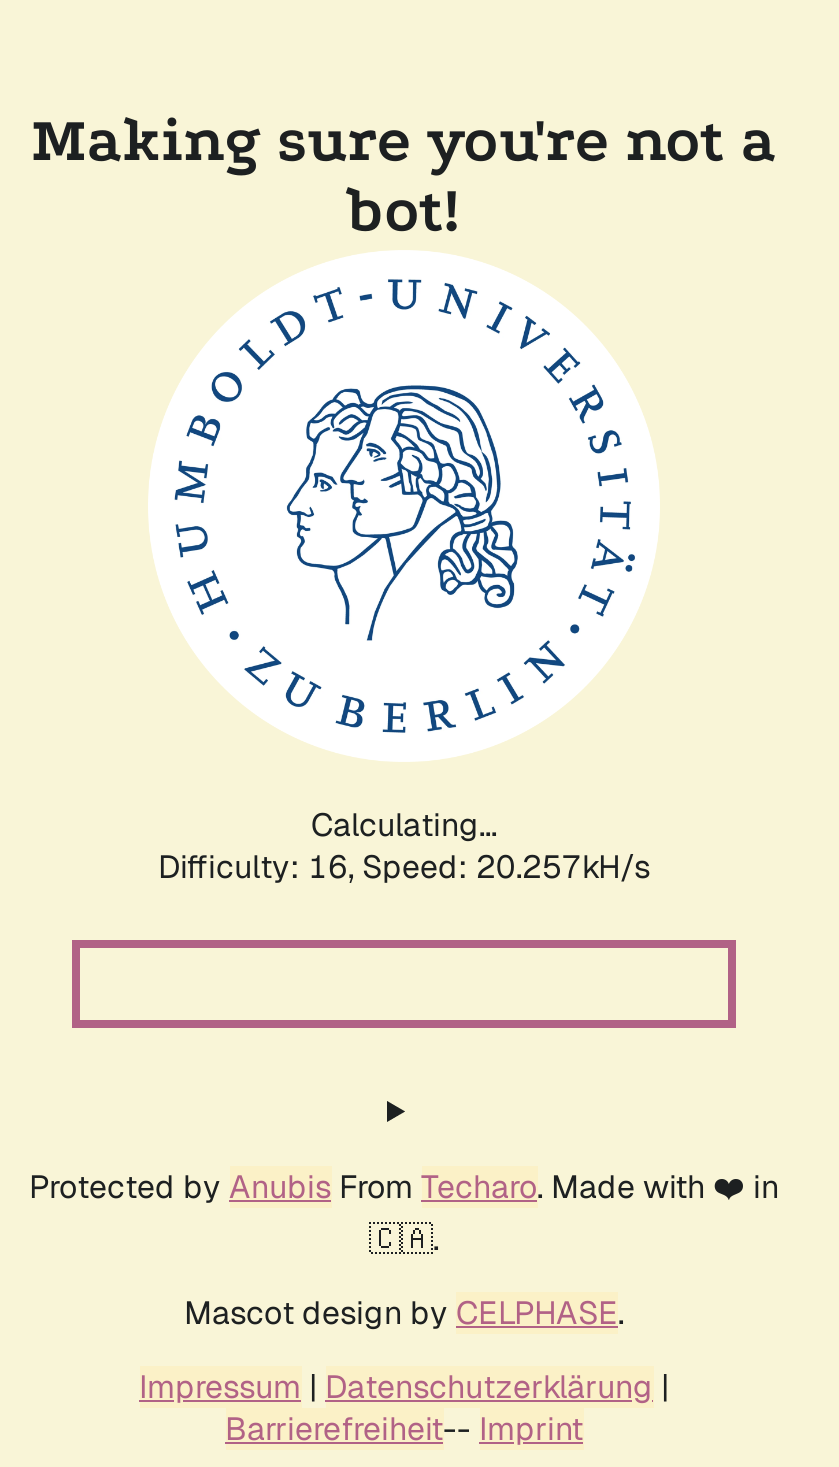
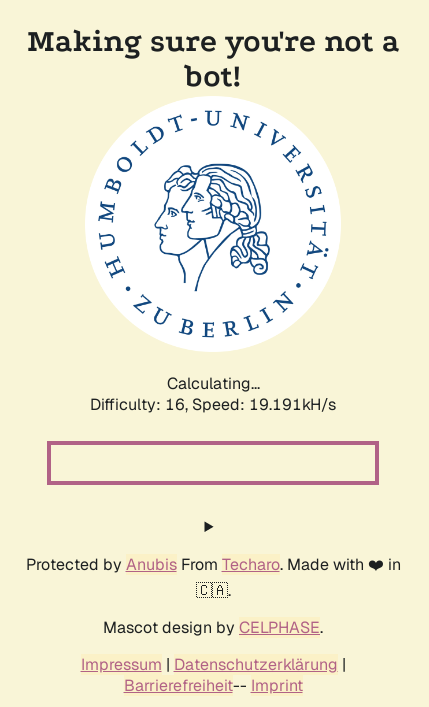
- Difficulty: 16, Speed: 20.257kH/s
+ Difficulty: 16, Speed: 19.191kH/s
